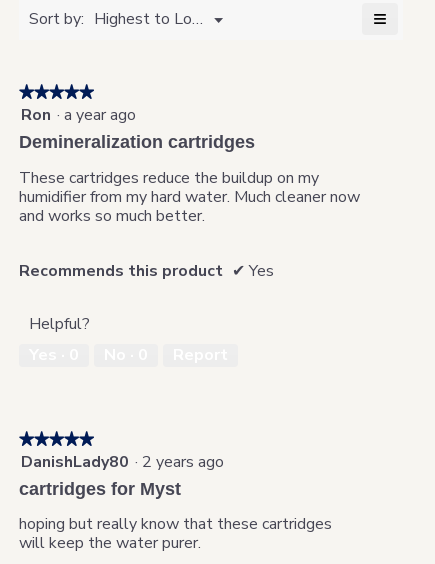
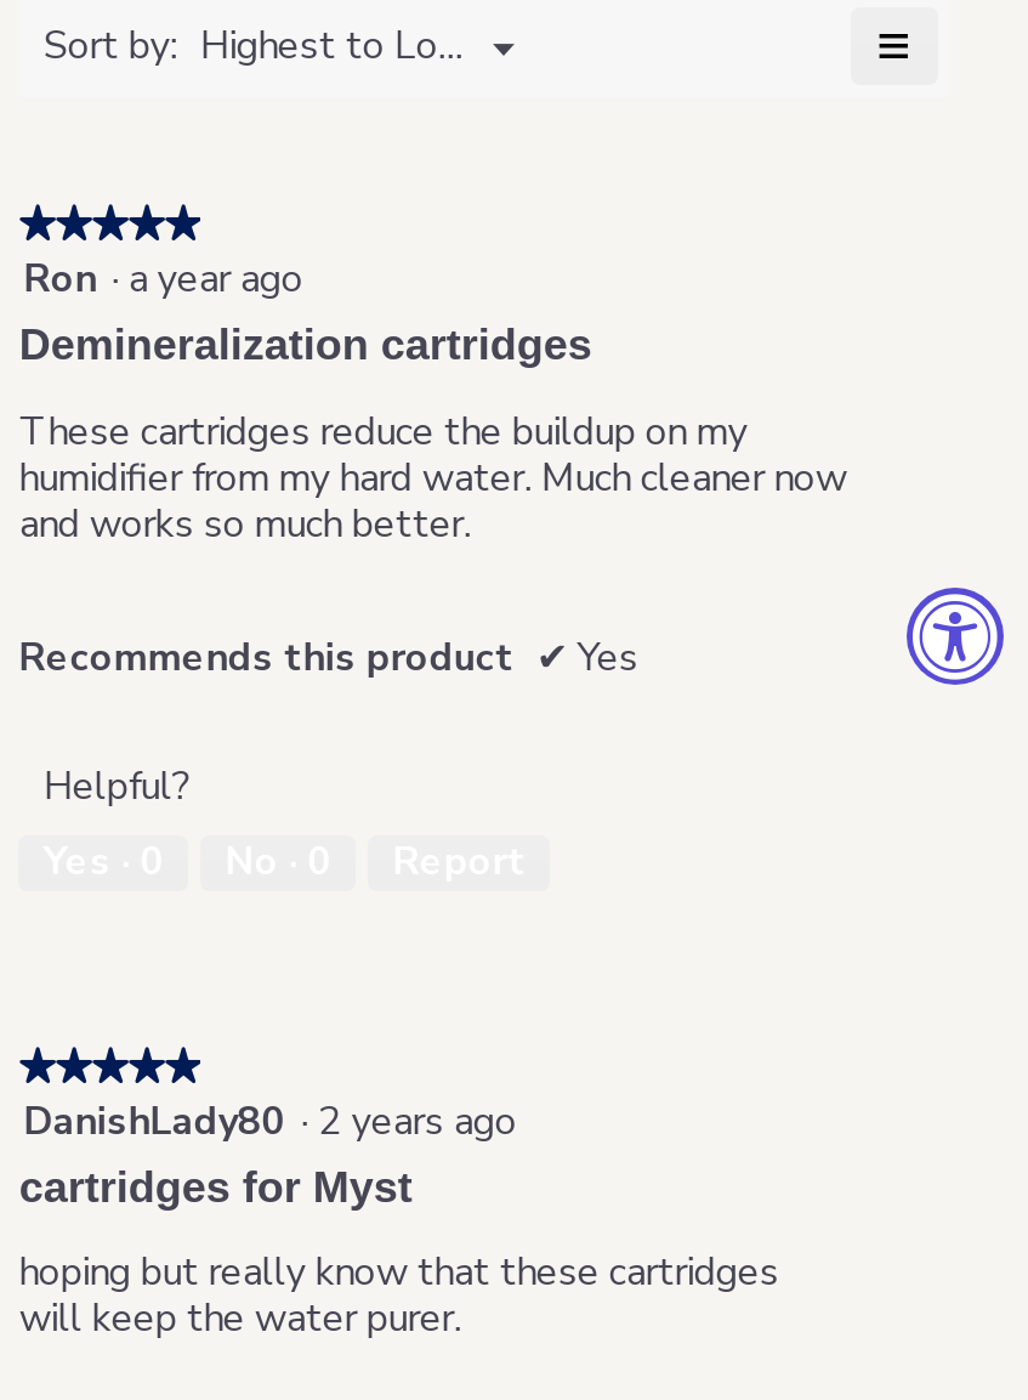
+ [image]
